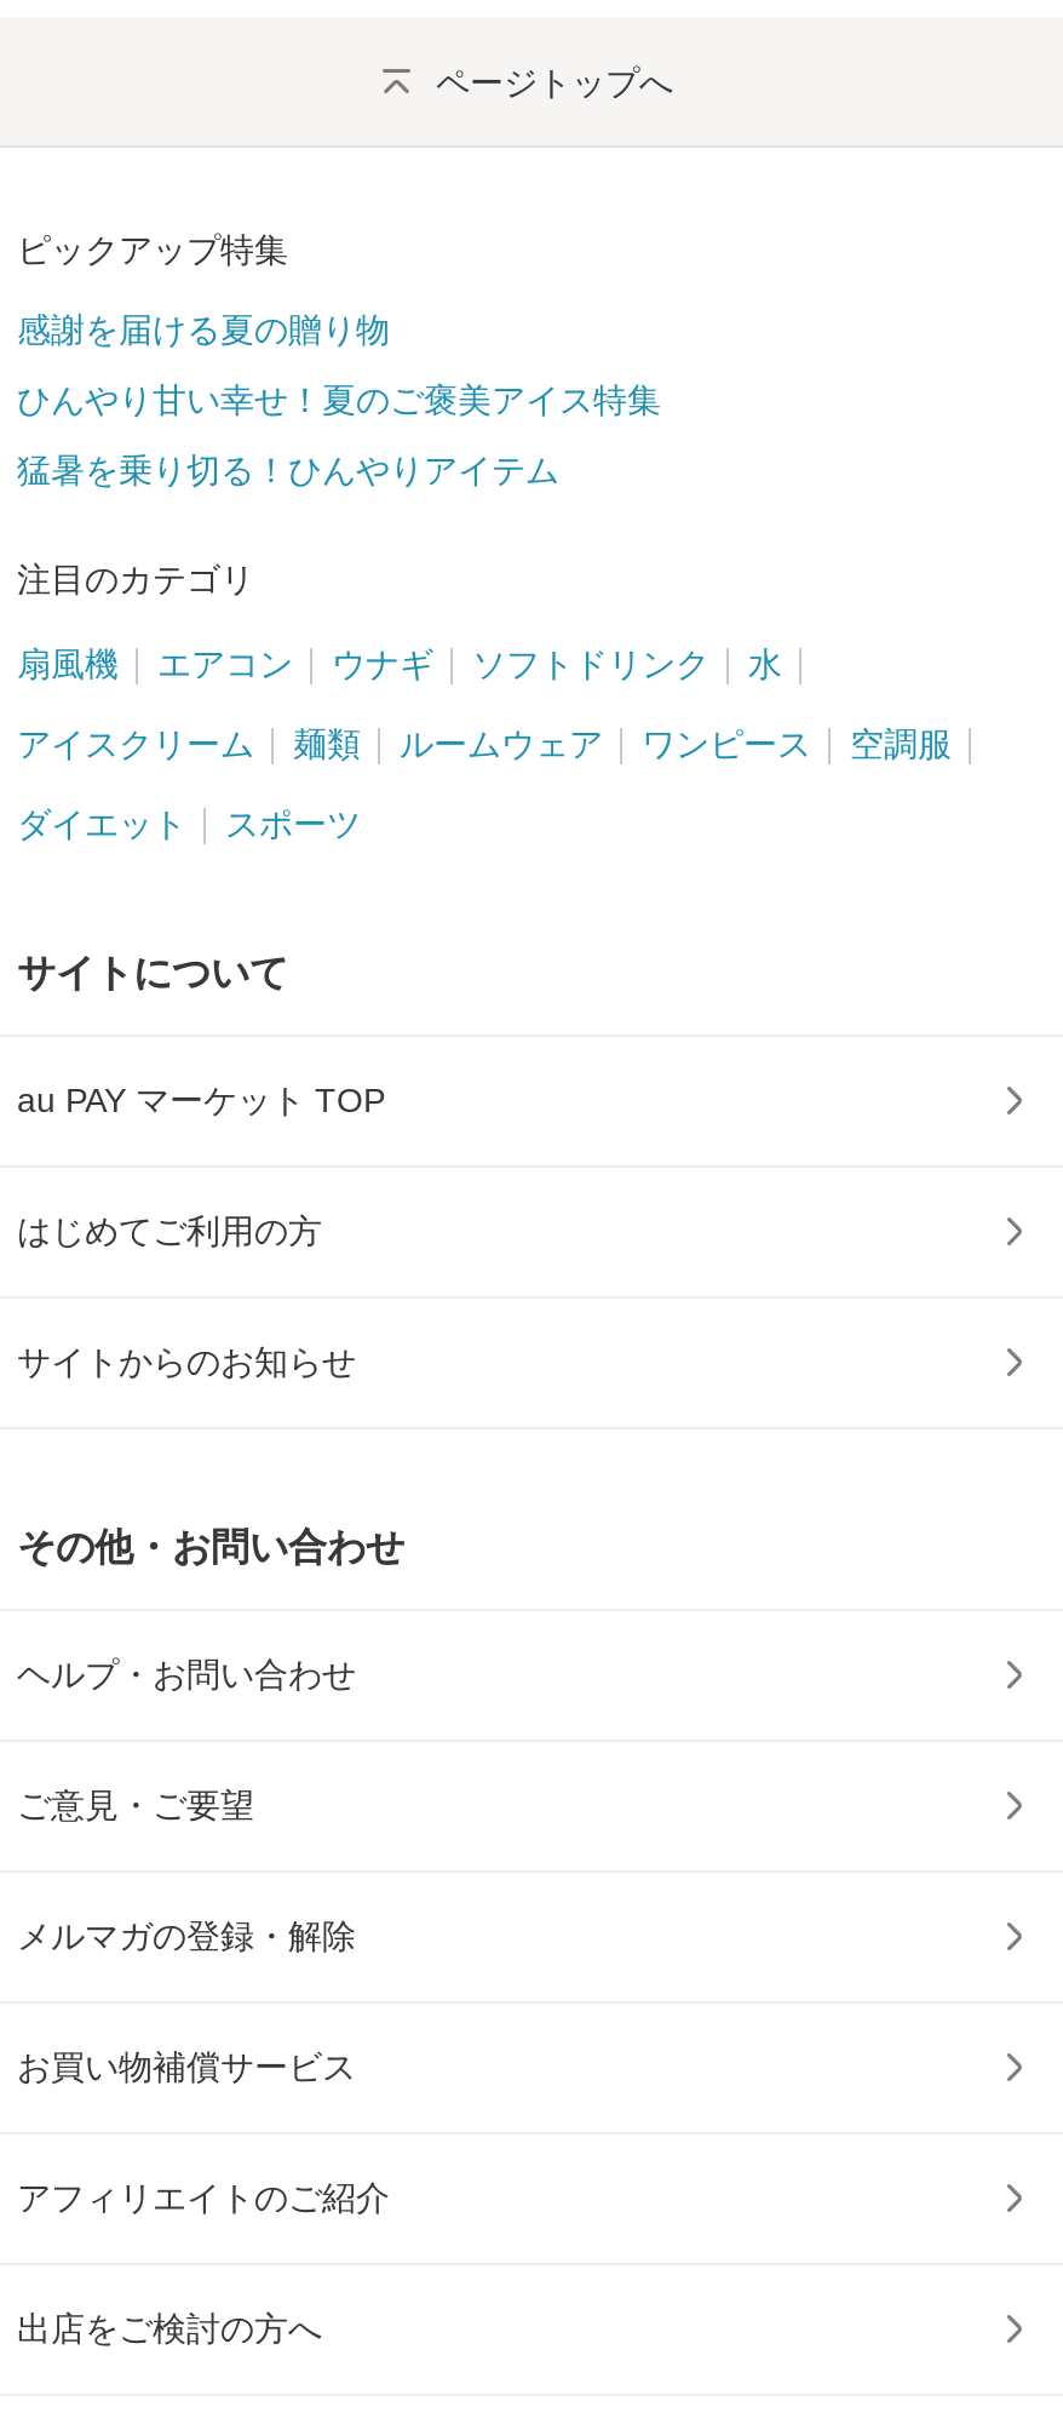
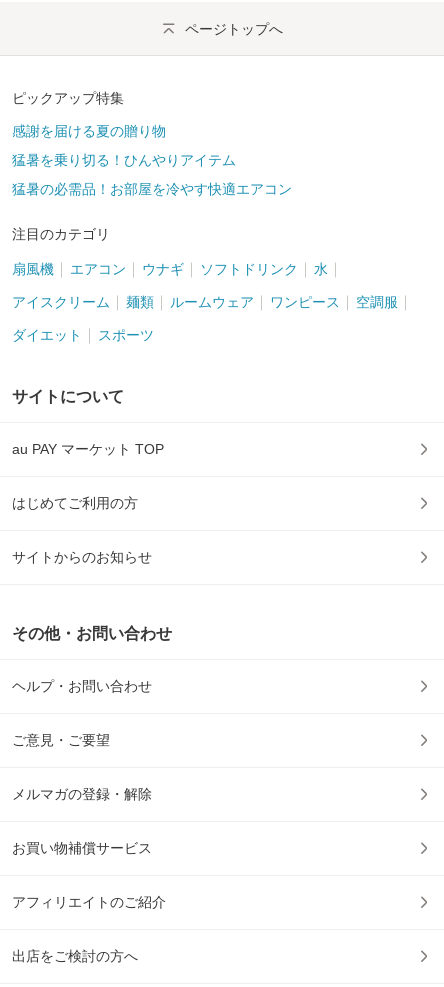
- ひんやり甘い幸せ！夏のご褒美アイス特集

moved up: 猛暑を乗り切る！ひんやりアイテム

+ 猛暑の必需品！お部屋を冷やす快適エアコン
